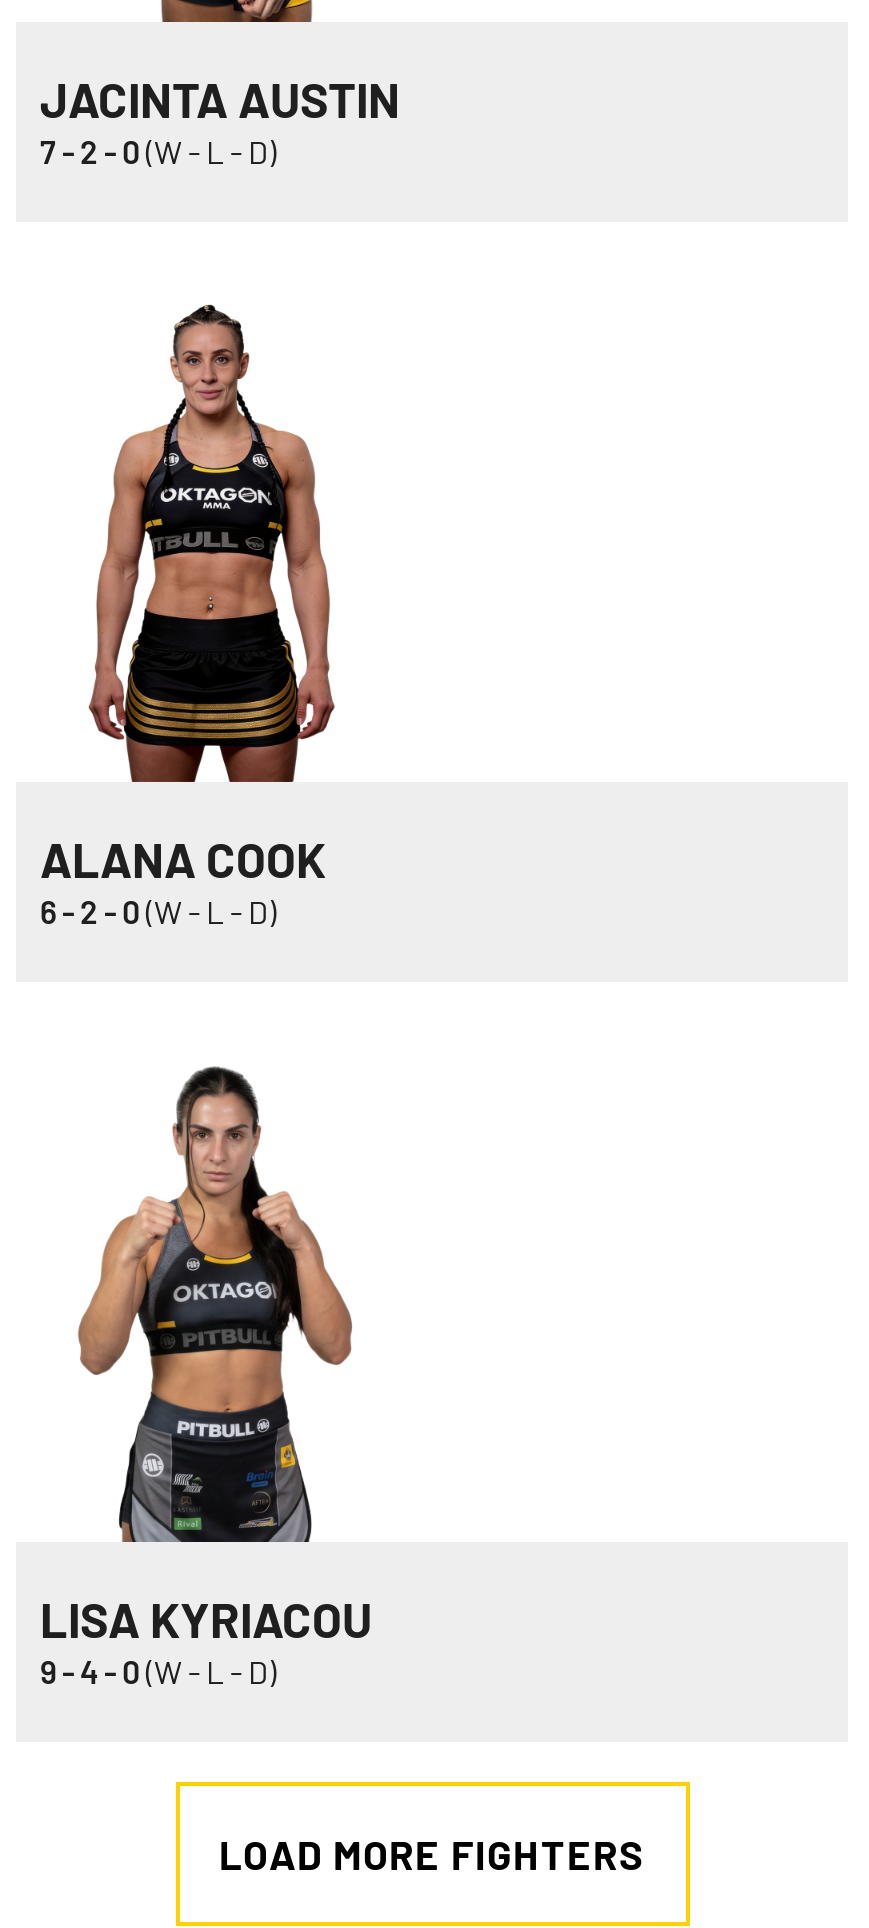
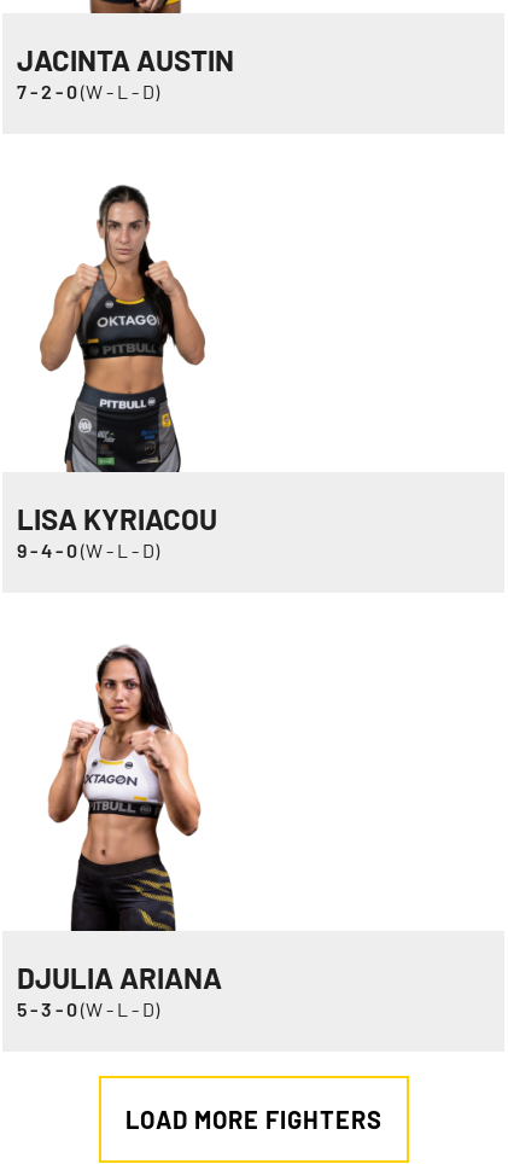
- [image]
- ALANA COOK
- 6 - 2 - 0 (W - L - D)

moved up: [image] | LISA KYRIACOU | 9 - 4 - 0 (W - L - D)

+ [image]
+ DJULIA ARIANA
+ 5- 3 - 0 (W - L - D)
